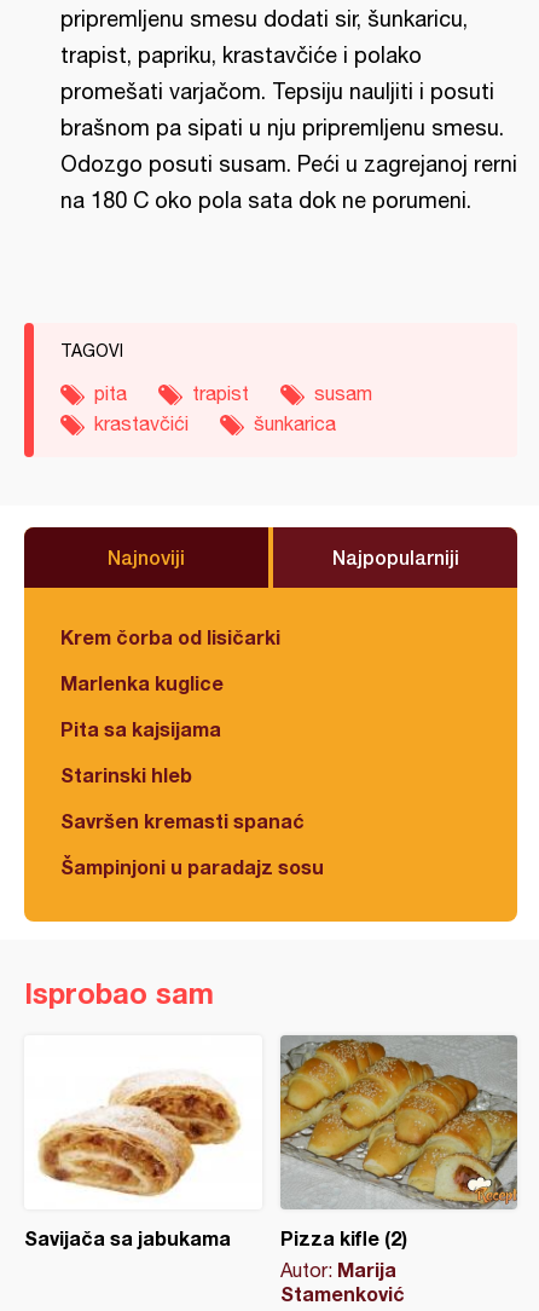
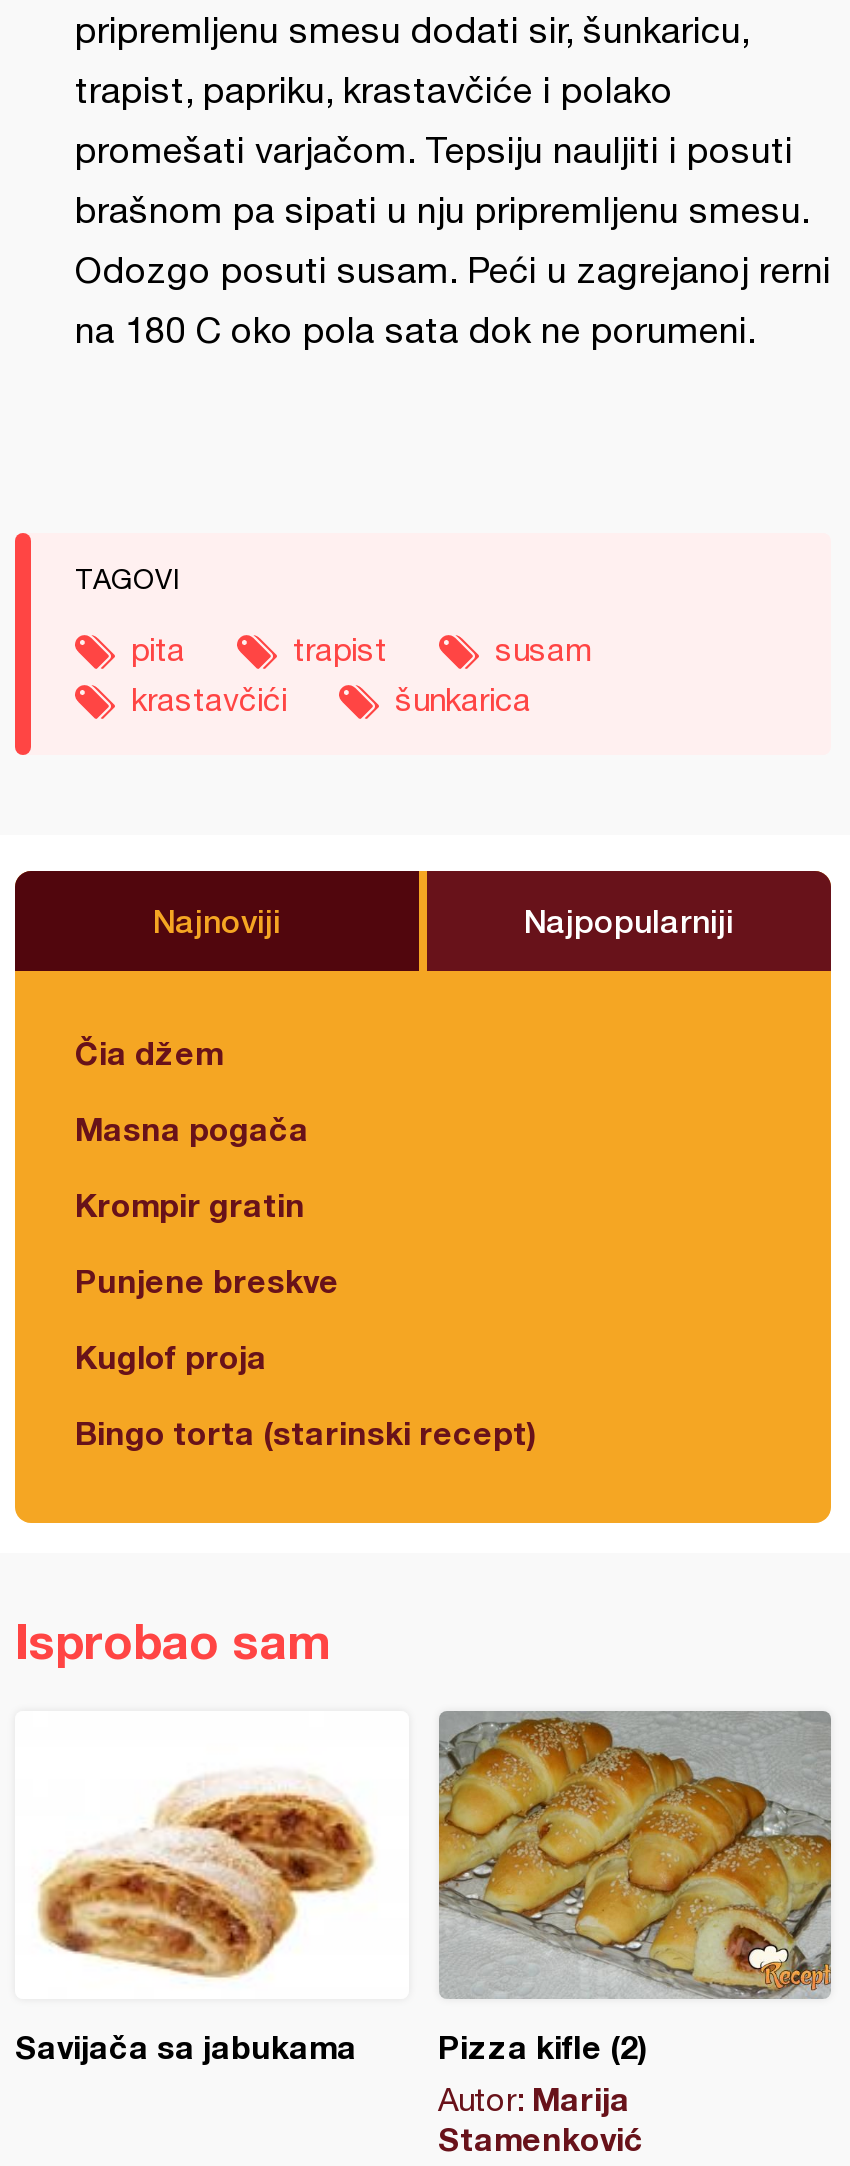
- Krem čorba od lisičarki
+ Čia džem

- Marlenka kuglice
+ Masna pogača

- Pita sa kajsijama
+ Krompir gratin

- Starinski hleb
+ Punjene breskve

- Savršen kremasti spanać
+ Kuglof proja

- Šampinjoni u paradajz sosu
+ Bingo torta (starinski recept)
